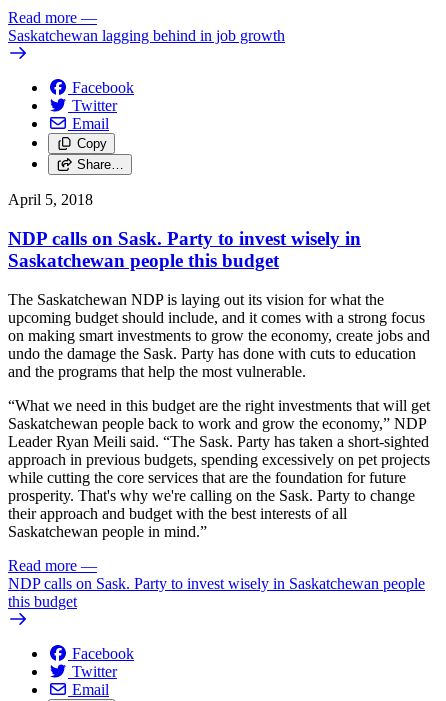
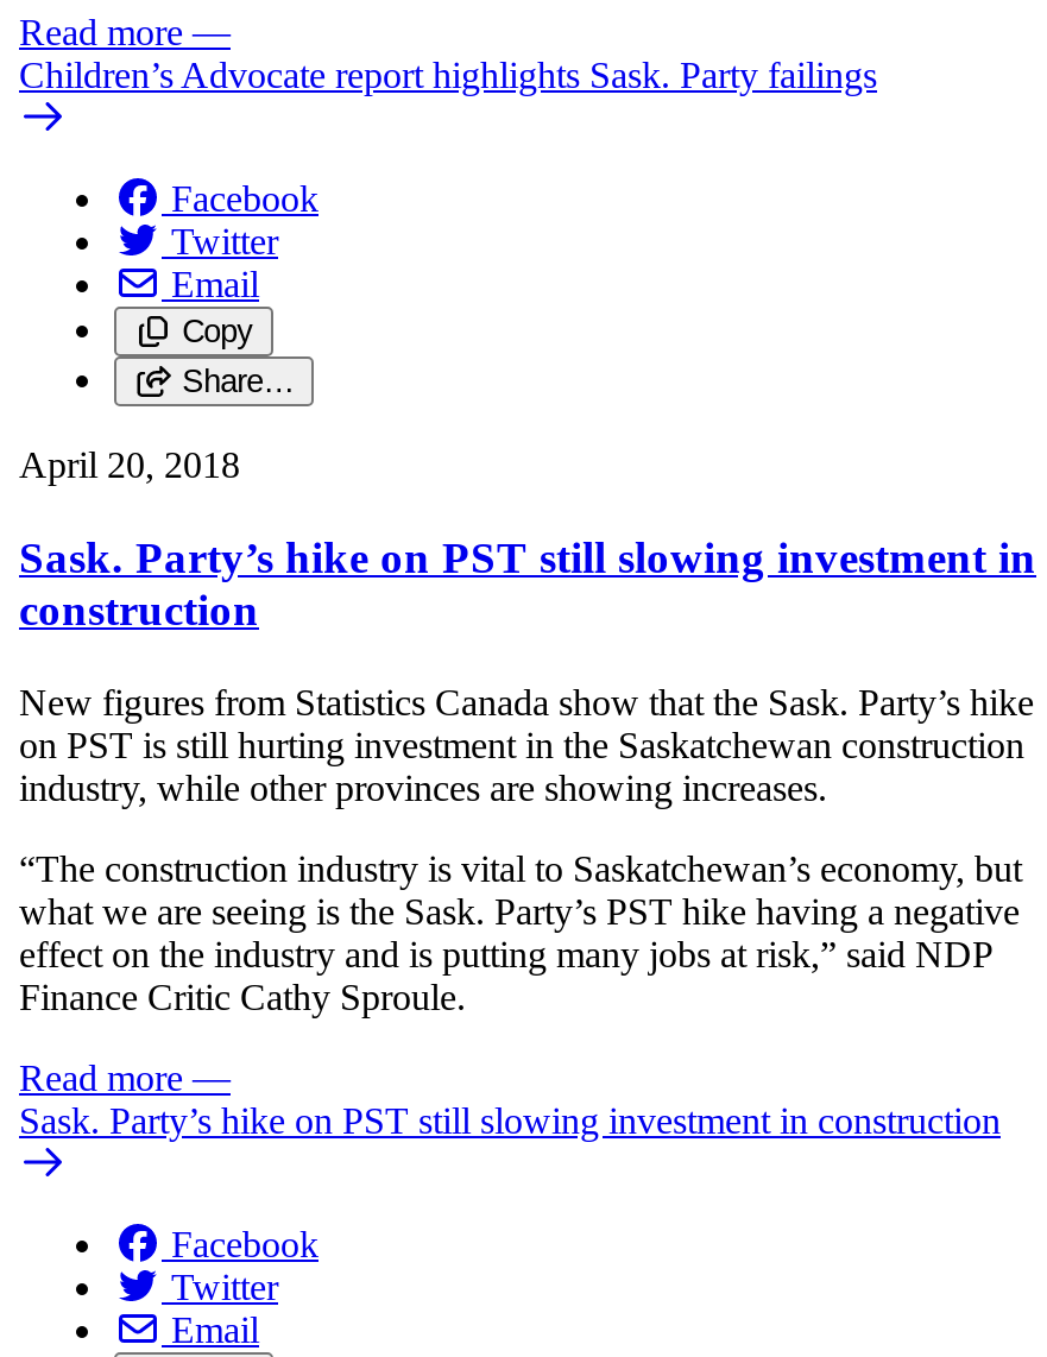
- Saskatchewan lagging behind in job growth
+ Children’s Advocate report highlights Sask. Party failings

- April 5, 2018
+ April 20, 2018

- NDP calls on Sask. Party to invest wisely in
- Saskatchewan people this budget
+ Sask. Party’s hike on PST still slowing investment in
+ construction

- The Saskatchewan NDP is laying out its vision for what the
- upcoming budget should include, and it comes with a strong focus
- on making smart investments to grow the economy, create jobs and
- undo the damage the Sask. Party has done with cuts to education
- and the programs that help the most vulnerable.
+ New figures from Statistics Canada show that the Sask. Party’s hike
+ on PST is still hurting investment in the Saskatchewan construction
+ industry, while other provinces are showing increases.

- “What we need in this budget are the right investments that will get
- Saskatchewan people back to work and grow the economy,” NDP
- Leader Ryan Meili said. “The Sask. Party has taken a short-sighted
- approach in previous budgets, spending excessively on pet projects
- while cutting the core services that are the foundation for future
- prosperity. That's why we're calling on the Sask. Party to change
- their approach and budget with the best interests of all
- Saskatchewan people in mind.”
+ “The construction industry is vital to Saskatchewan’s economy, but
+ what we are seeing is the Sask. Party’s PST hike having a negative
+ effect on the industry and is putting many jobs at risk,” said NDP
+ Finance Critic Cathy Sproule.

- NDP calls on Sask. Party to invest wisely in Saskatchewan people
- this budget
+ Sask. Party’s hike on PST still slowing investment in construction
